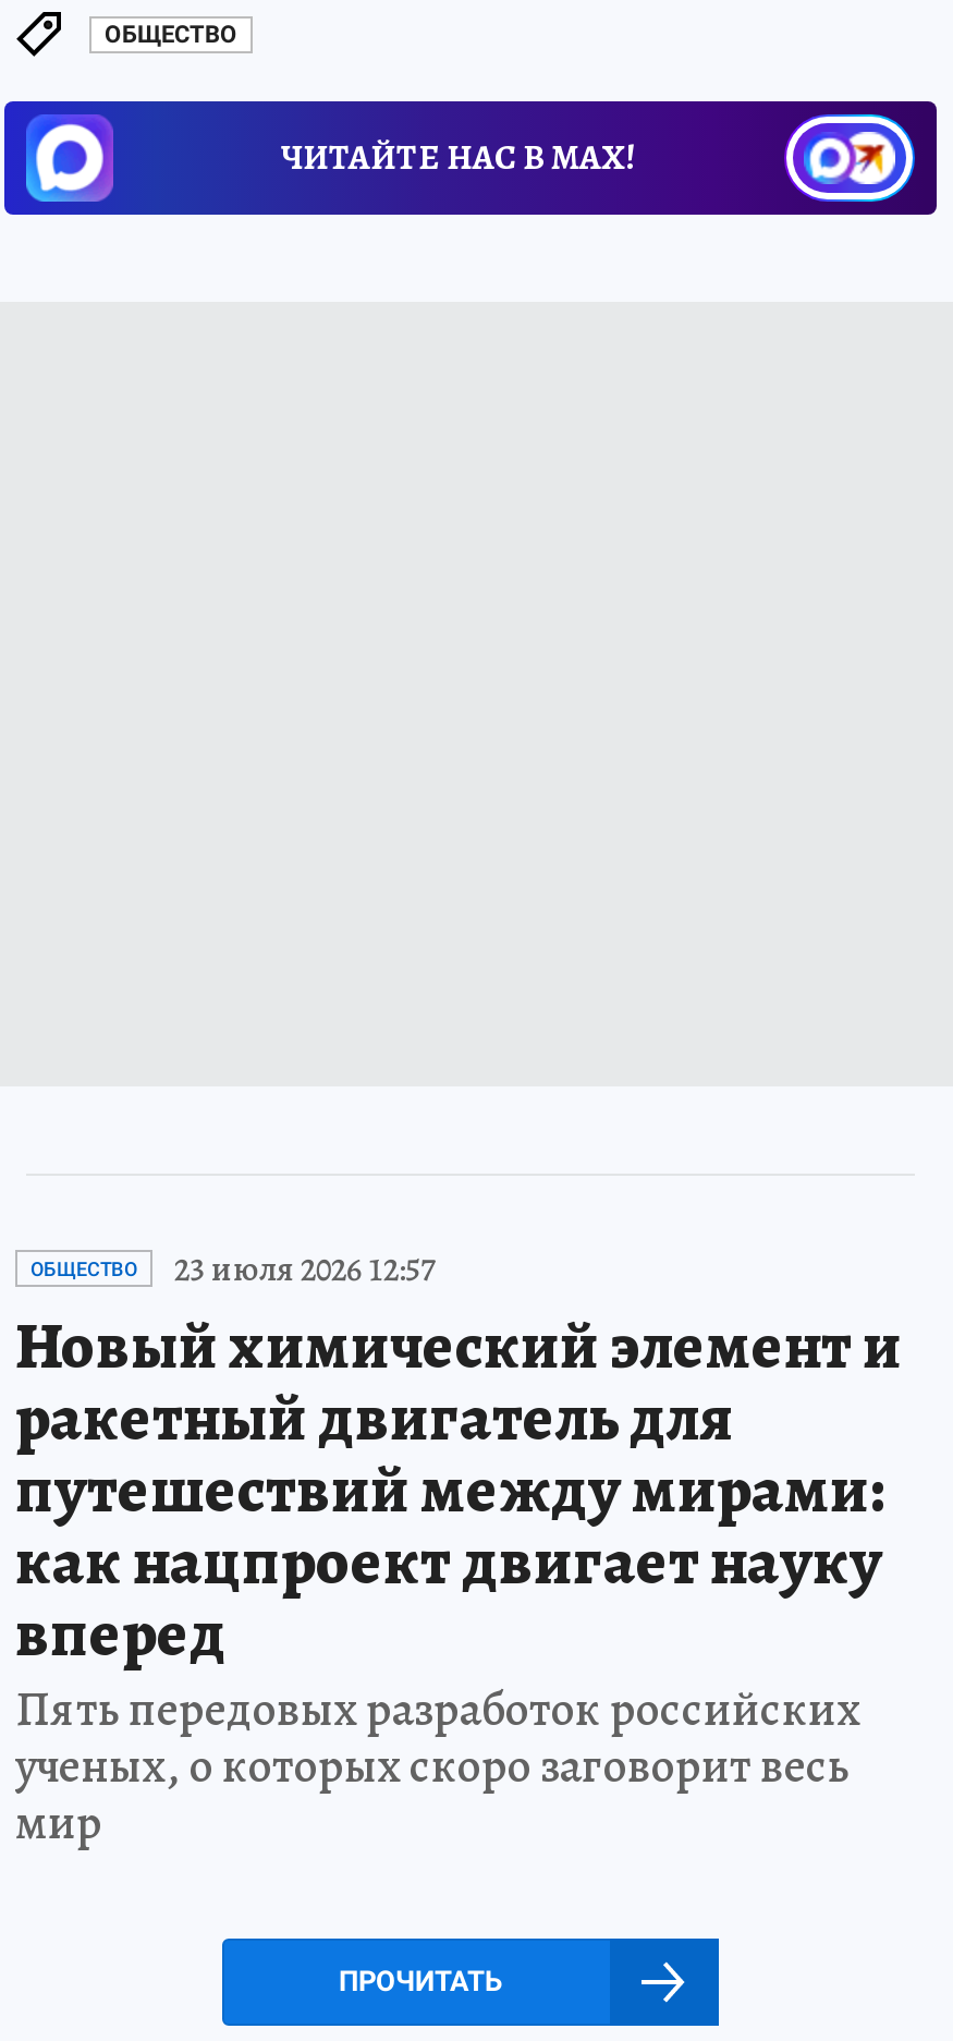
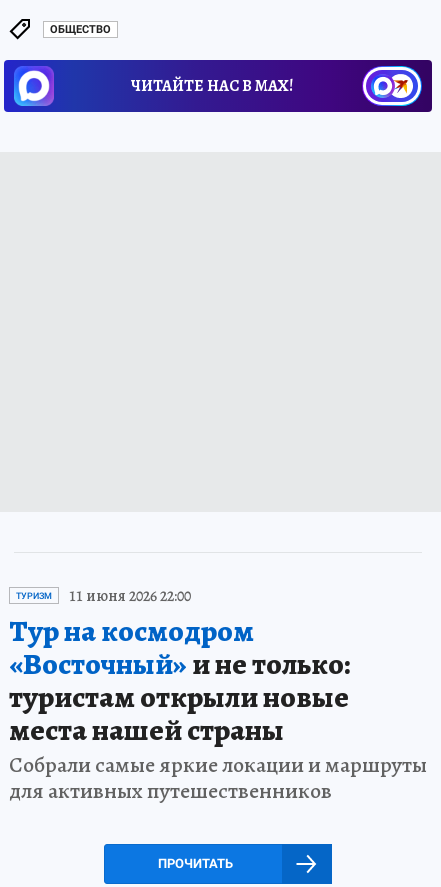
- ОБЩЕСТВО
- 23 июля 2026 12:57
- Новый химический элемент и
- ракетный двигатель для
- путешествий между мирами:
- как нацпроект двигает науку
- вперед
- Пять передовых разработок российских
- ученых, о которых скоро заговорит весь
- мир
+ ТУРИЗМ
+ 11 июня 2026 22:00
+ Тур на космодром
+ «Восточный»и не только:
+ туристам открыли новые
+ места нашей страны
+ Собрали самые яркие локации и маршруты
+ для активных путешественников
